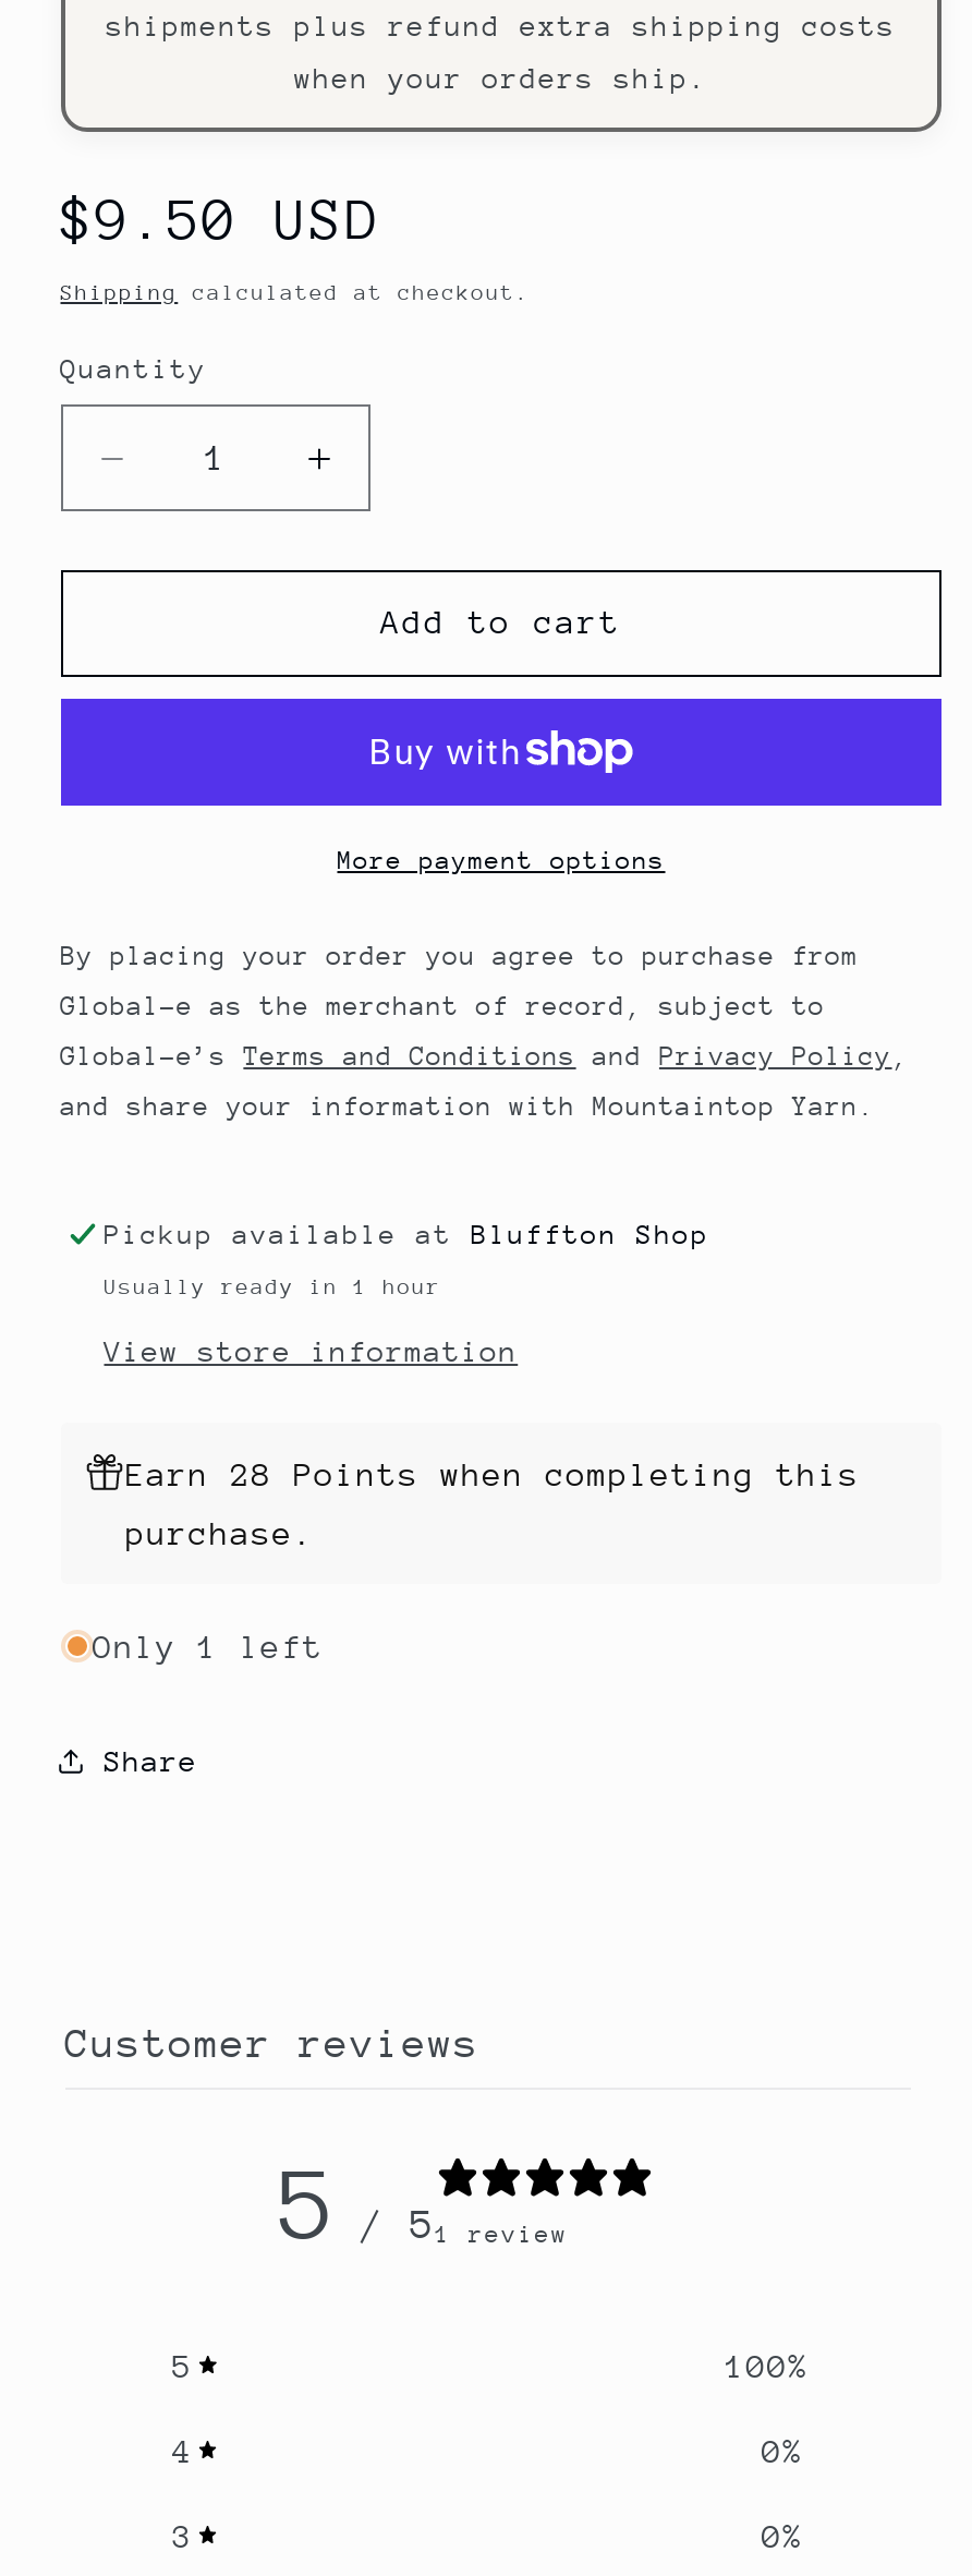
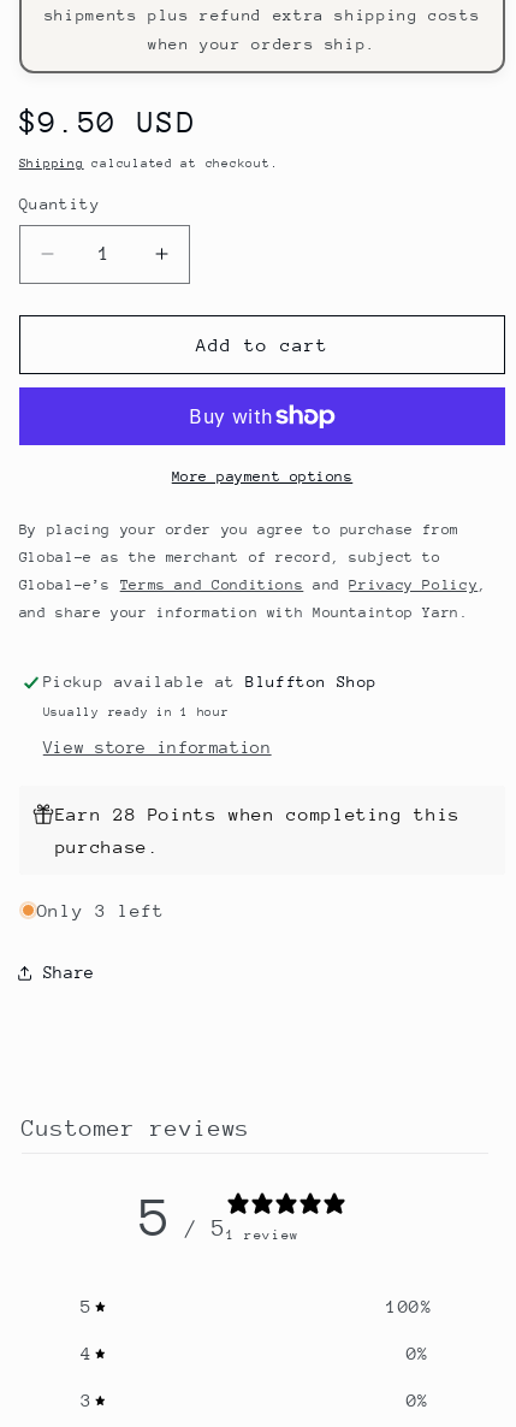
- Only 1 left
+ Only 3 left
